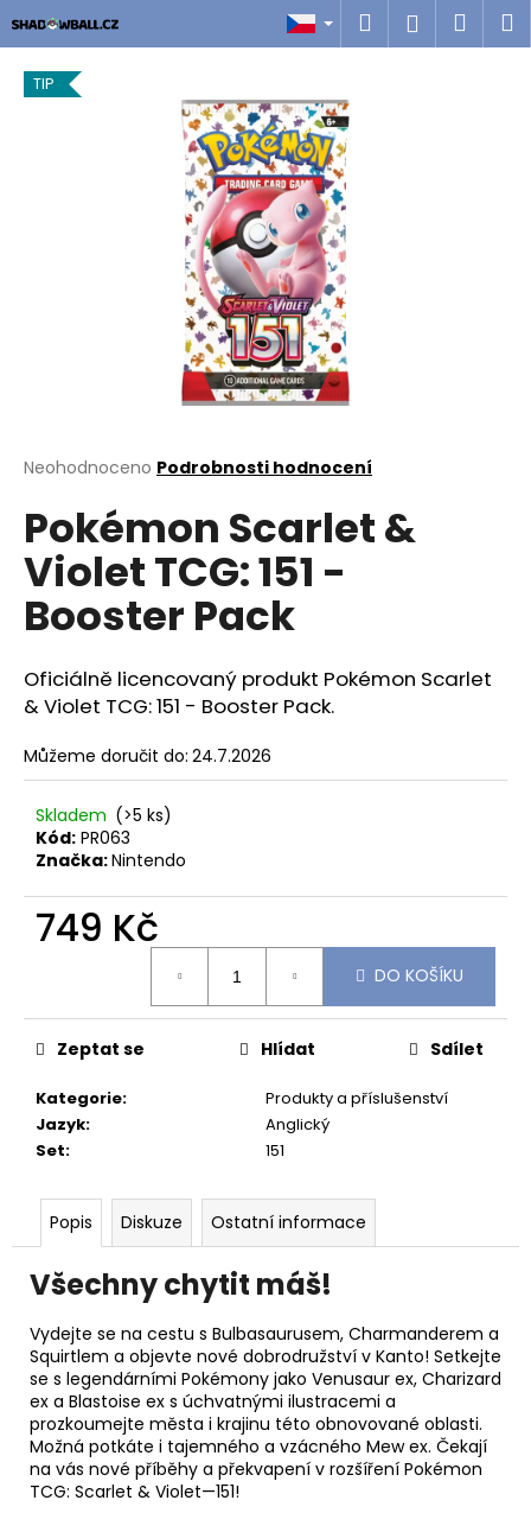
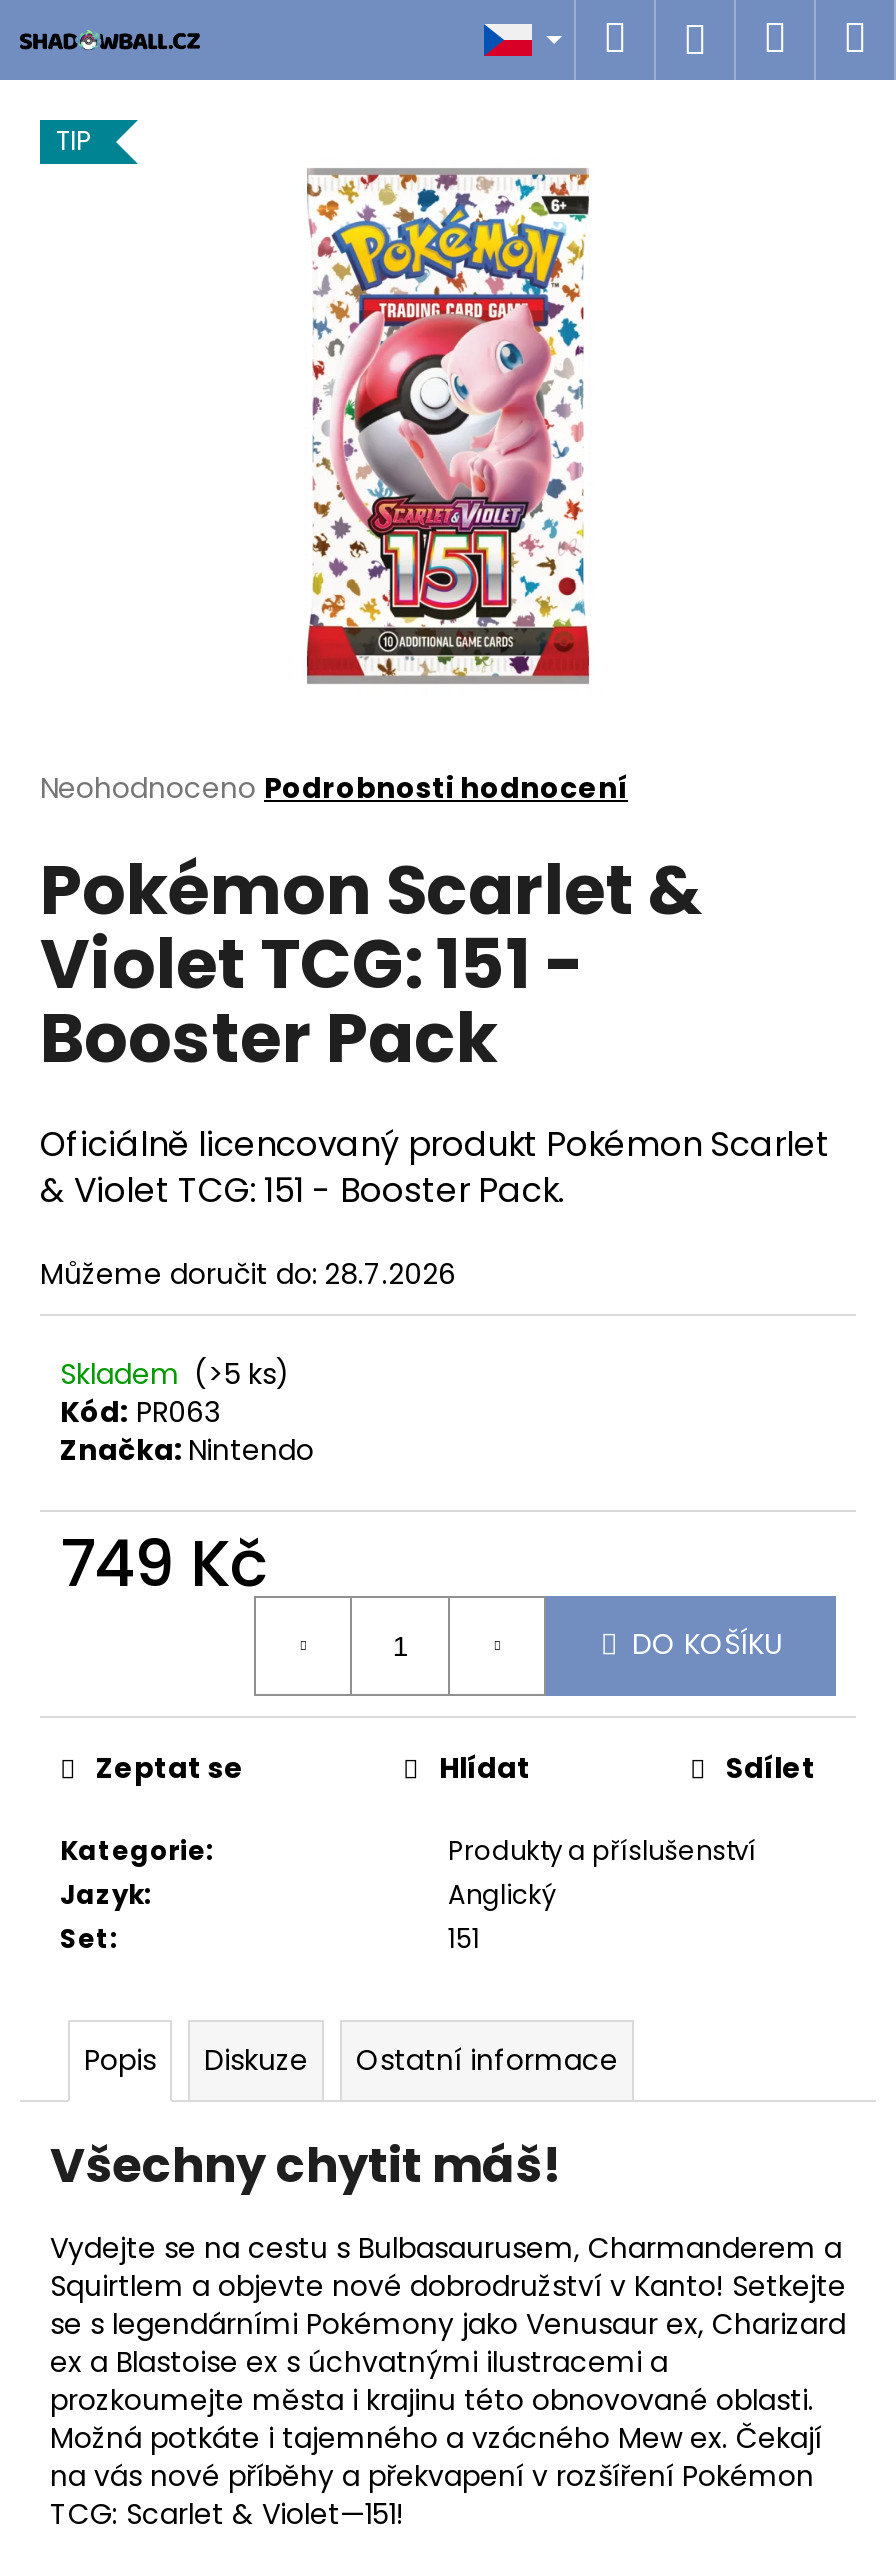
- Můžeme doručit do: 24.7.2026
+ Můžeme doručit do: 28.7.2026
